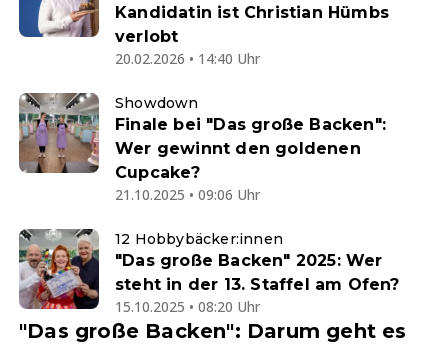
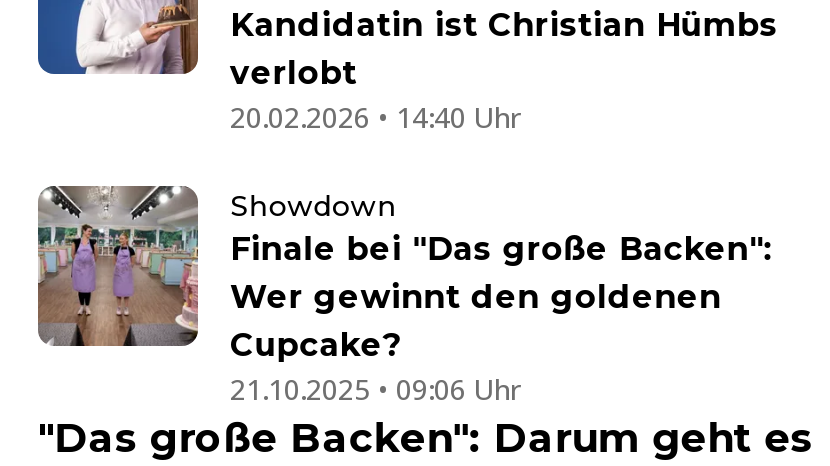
- [image]
- 12 Hobbybäcker:innen
- "Das große Backen" 2025: Wer
- steht in der 13. Staffel am Ofen?
- 15.10.2025 • 08:20 Uhr
